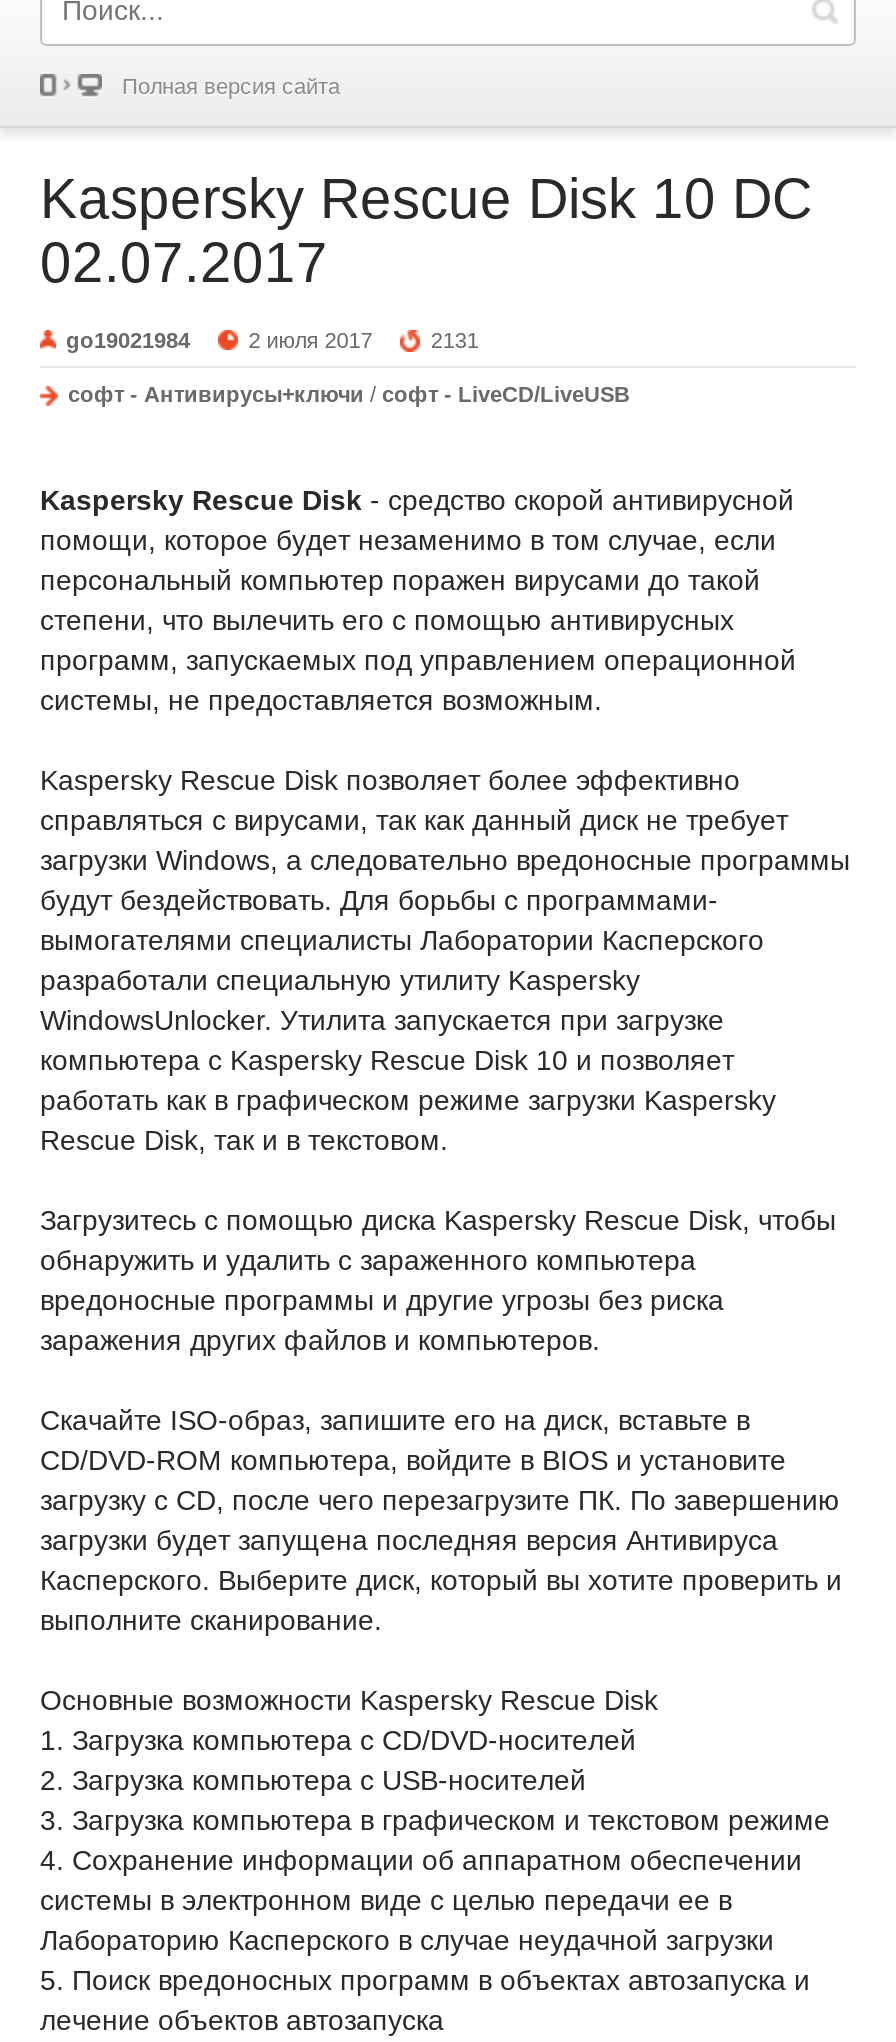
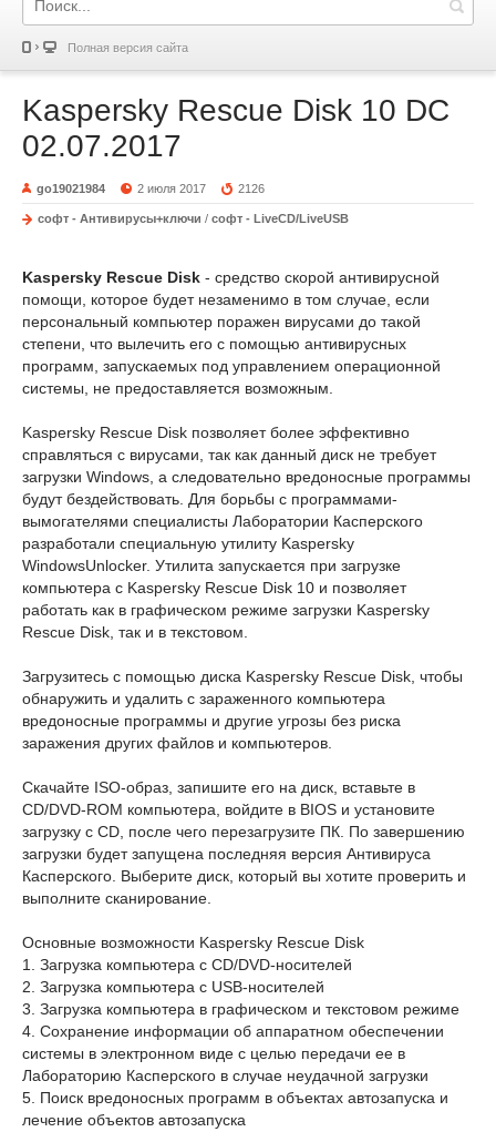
- 2131
+ 2126
